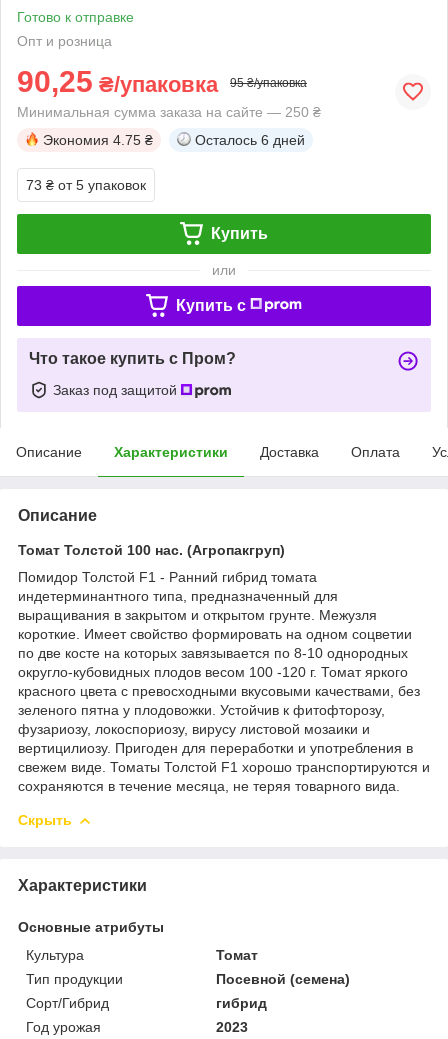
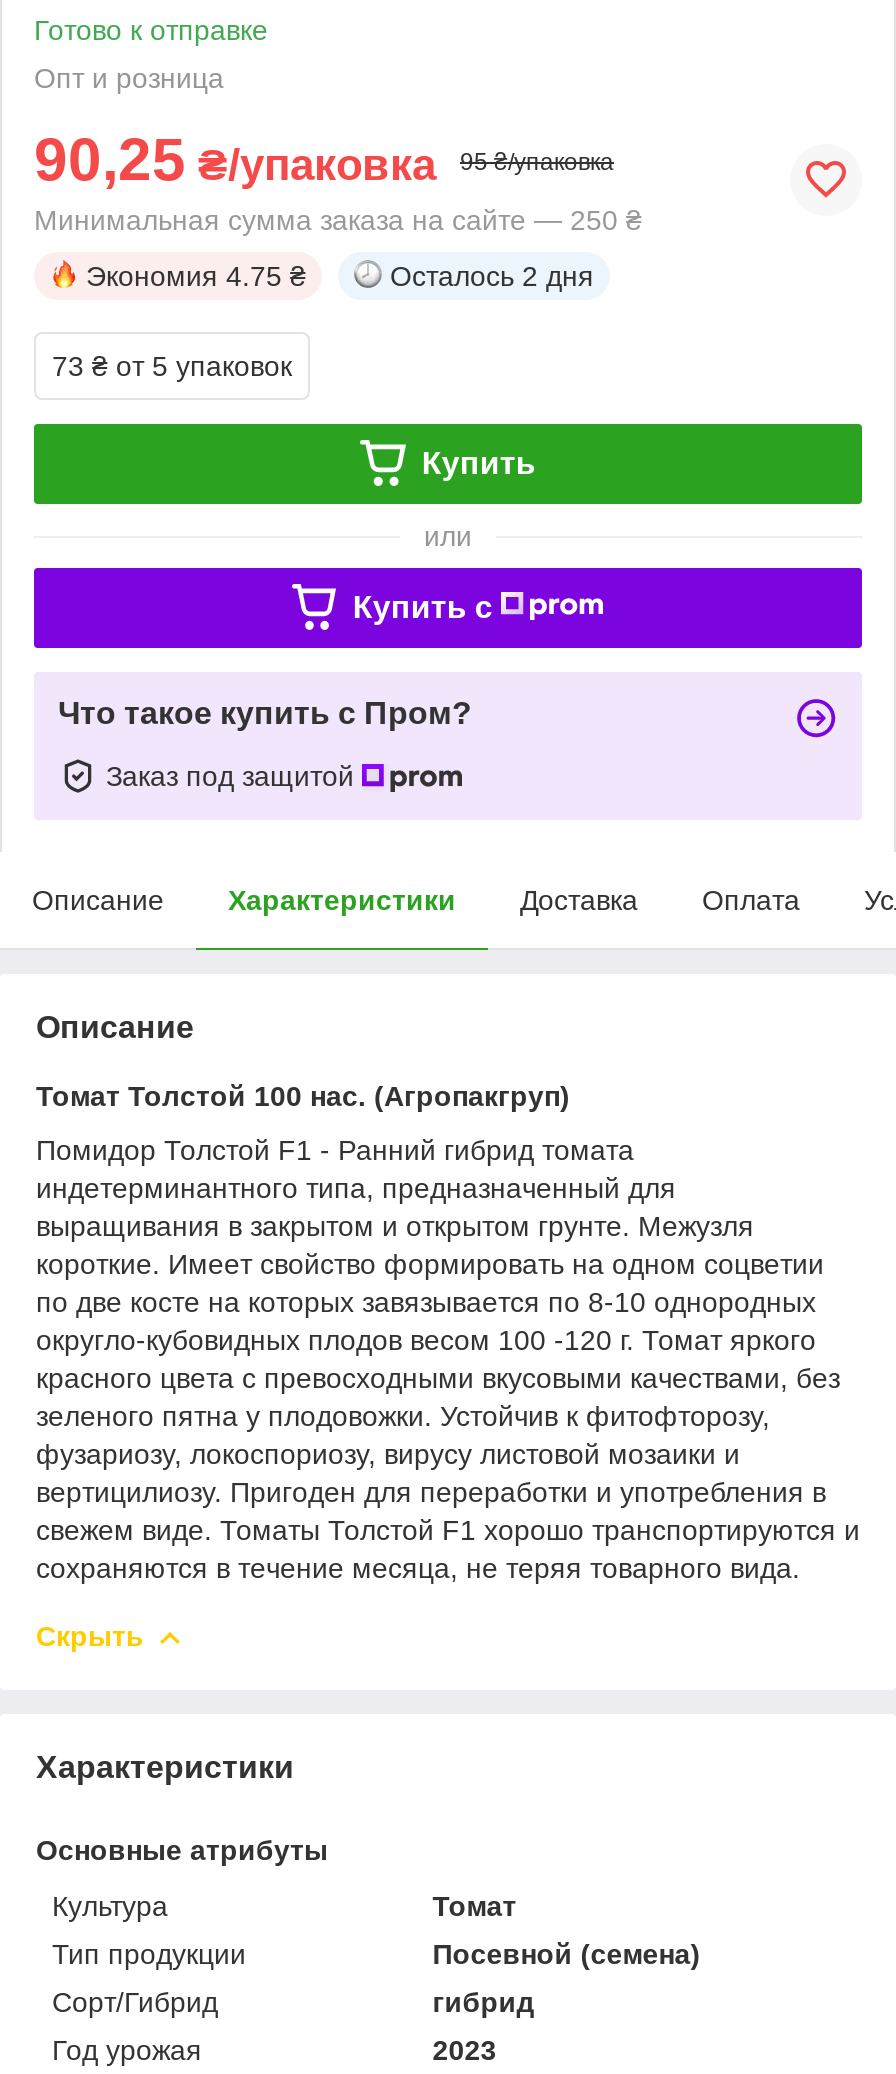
- Осталось 6 дней
+ Осталось 2 дня
